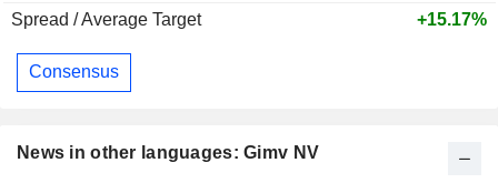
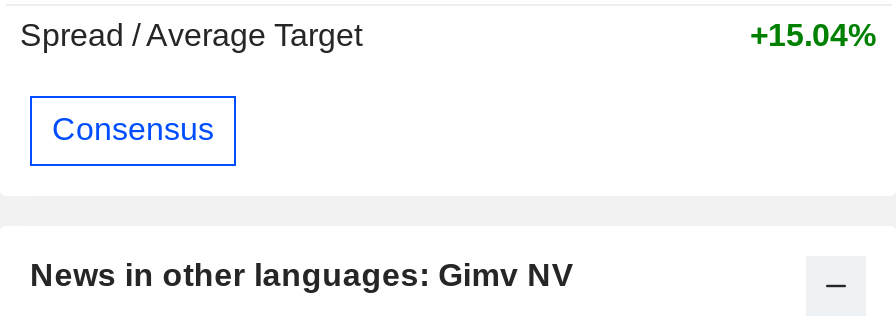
- +15.17%
+ +15.04%
